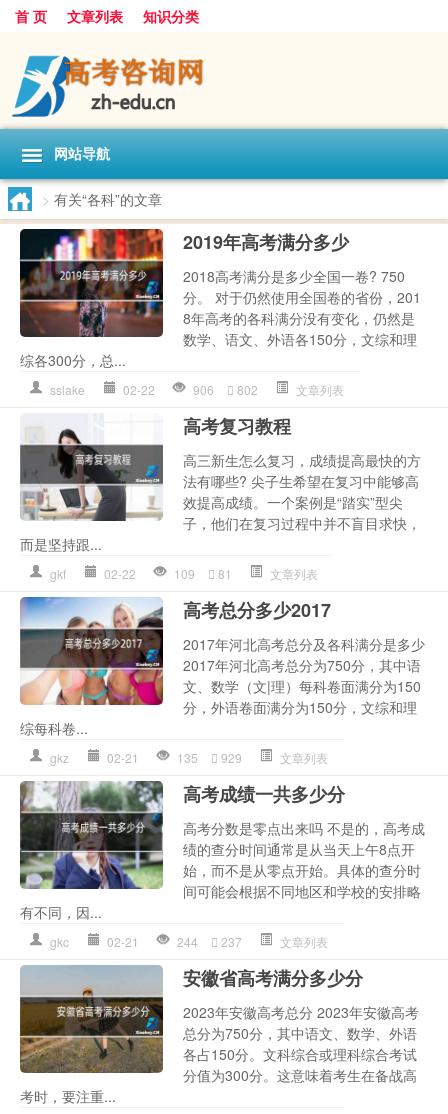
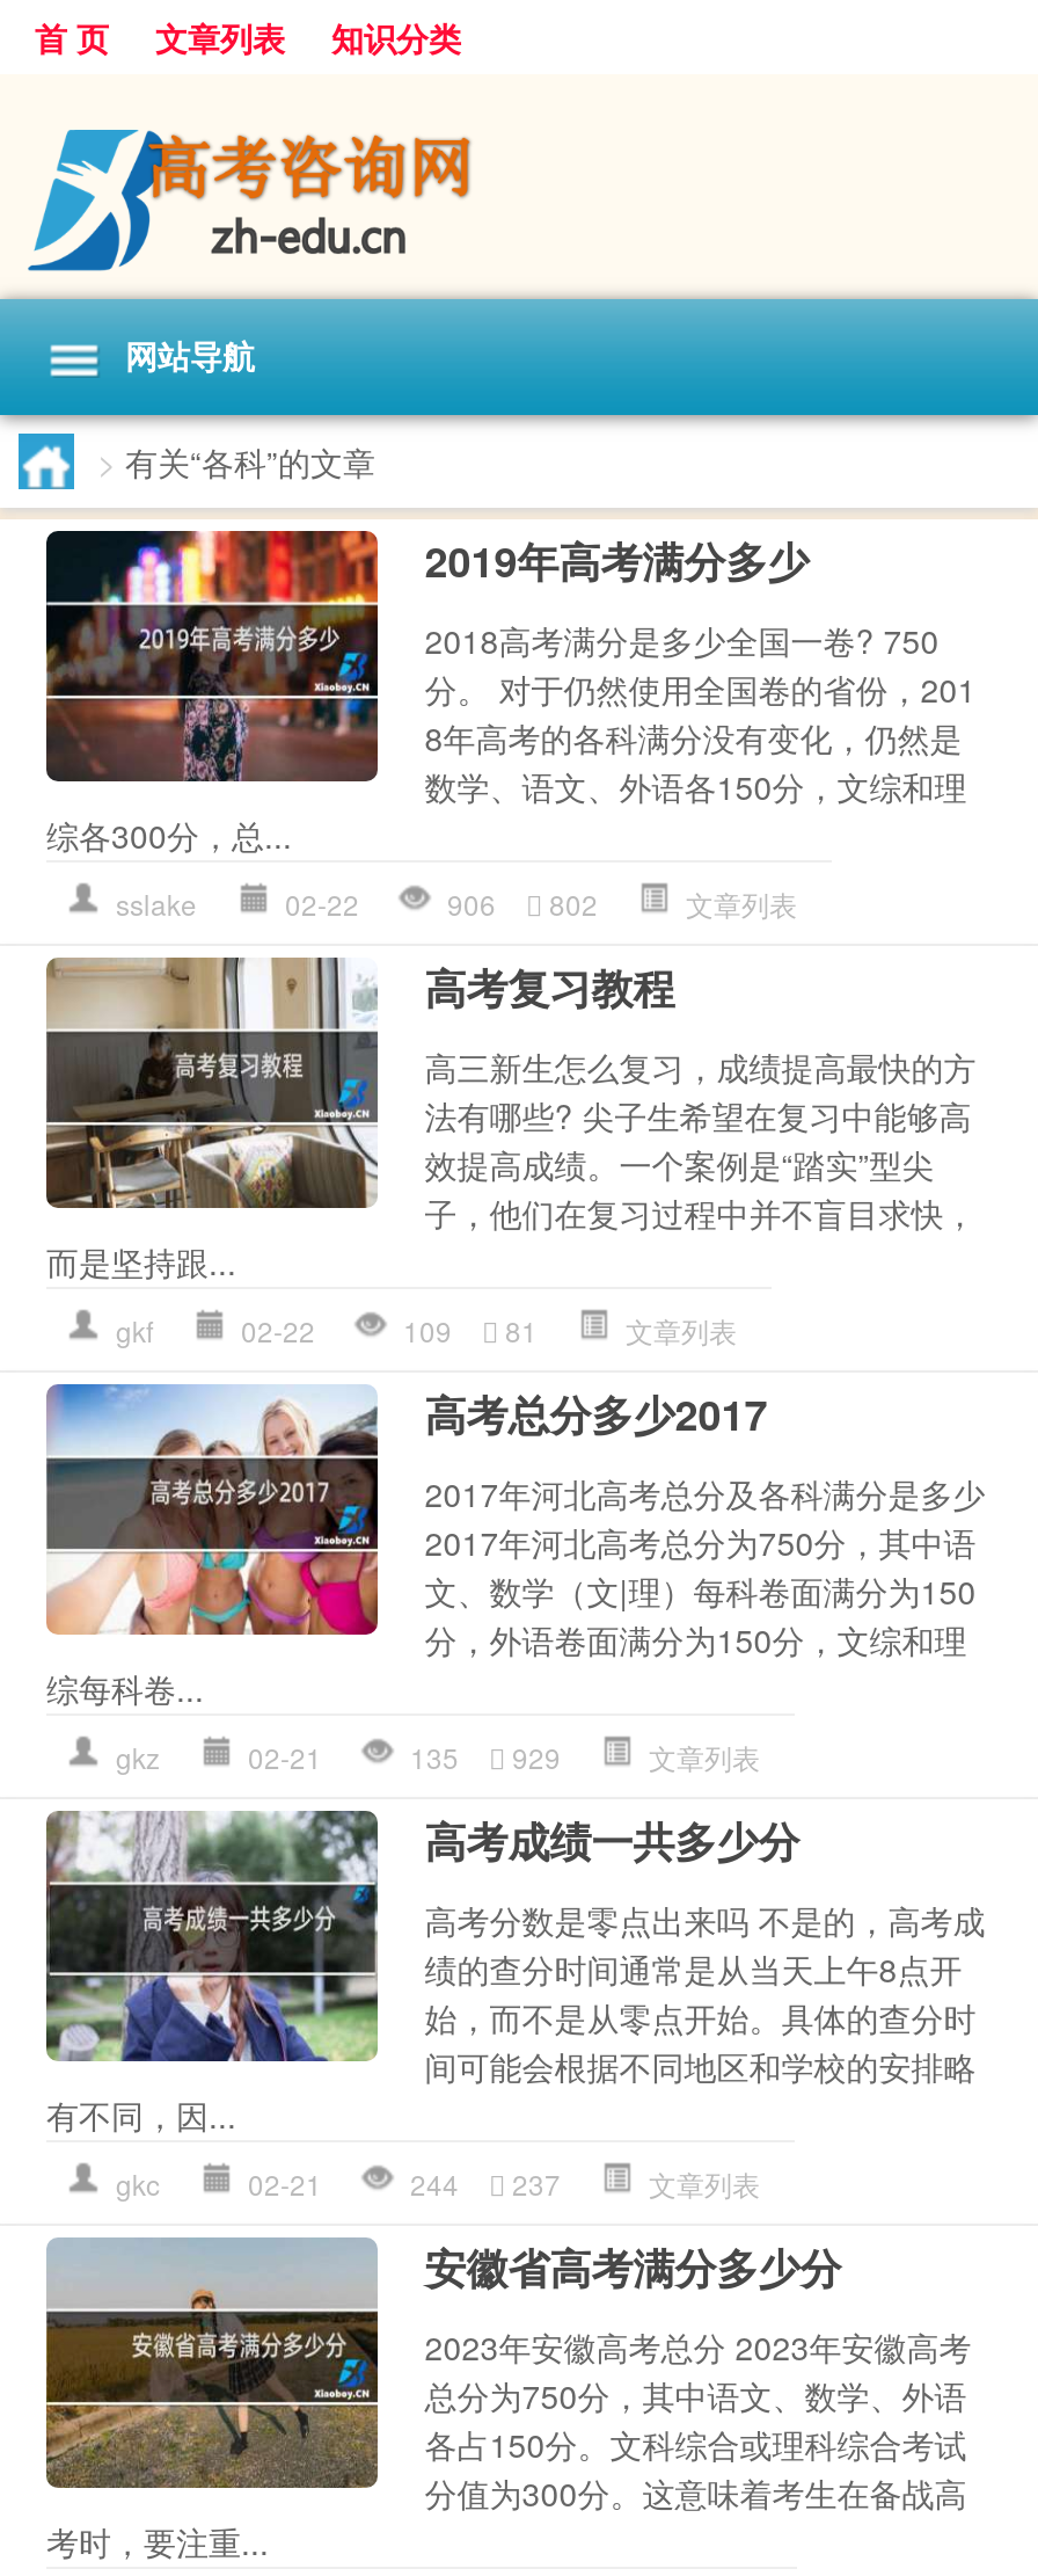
- [image]
+ [image]
